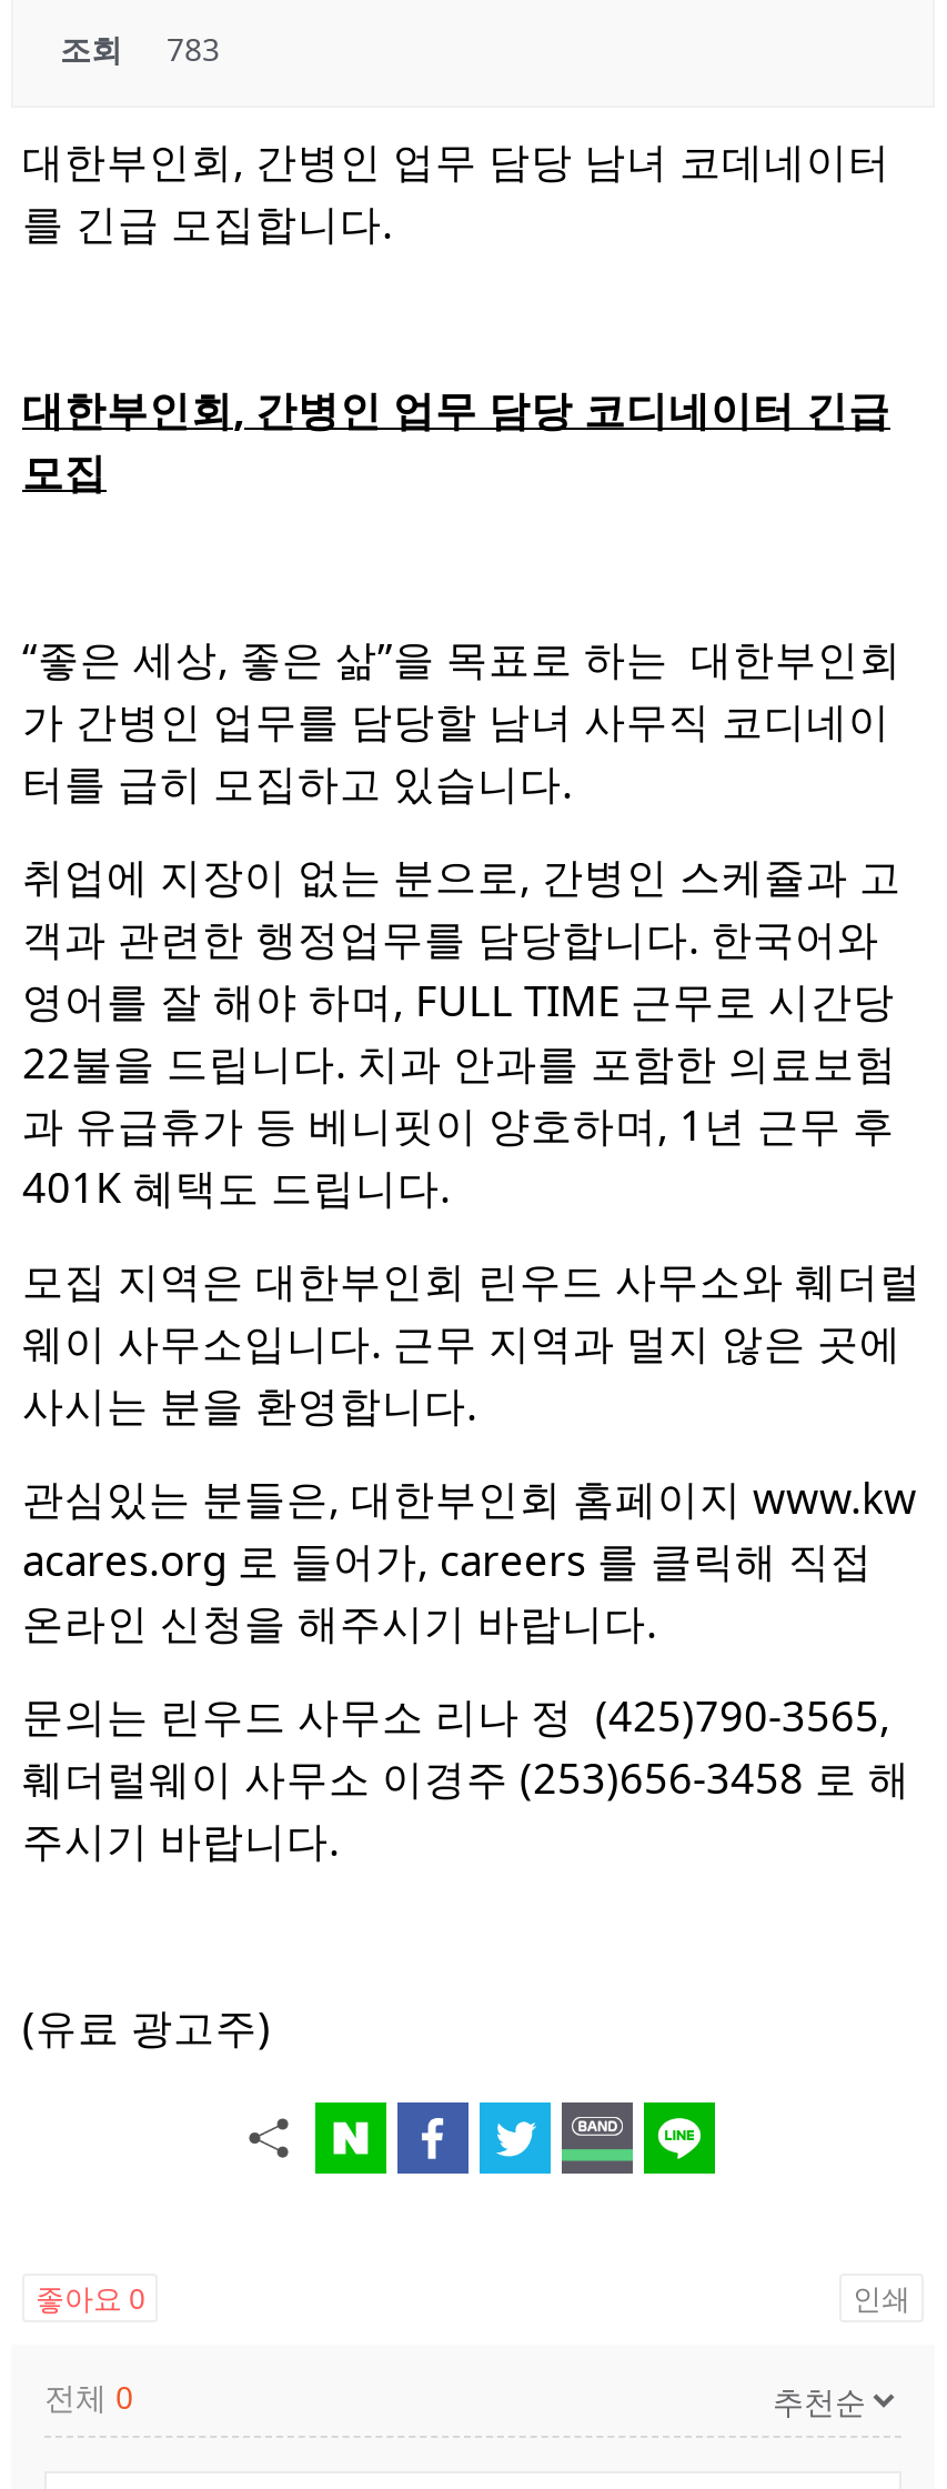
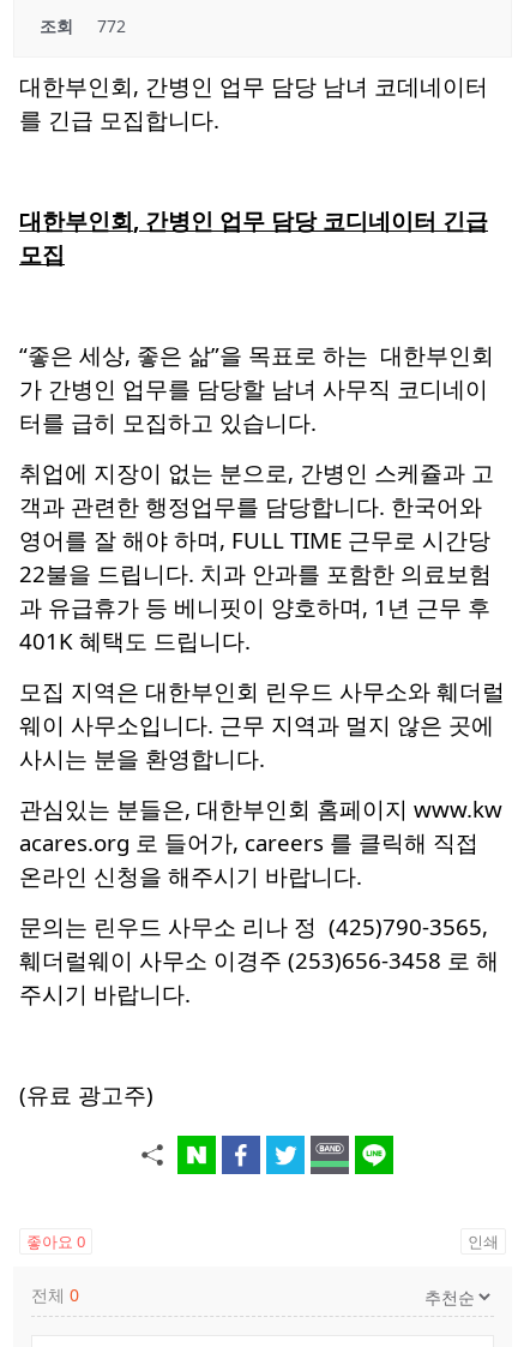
- 조회 783
+ 조회 772
